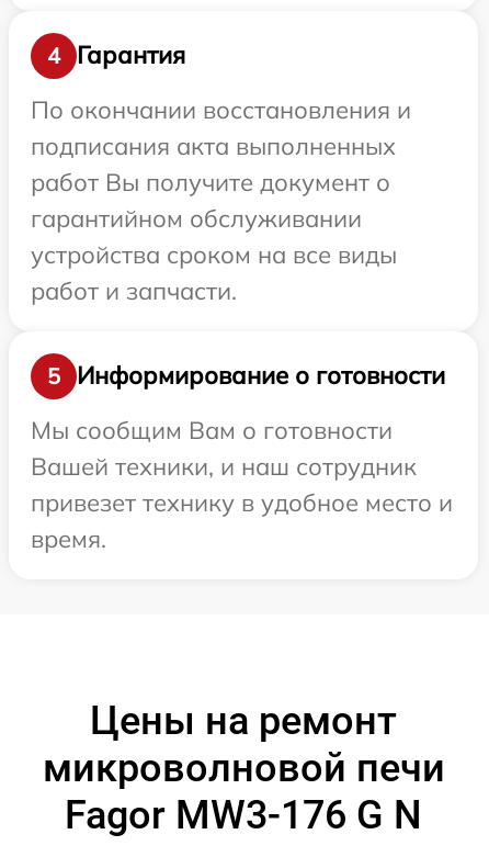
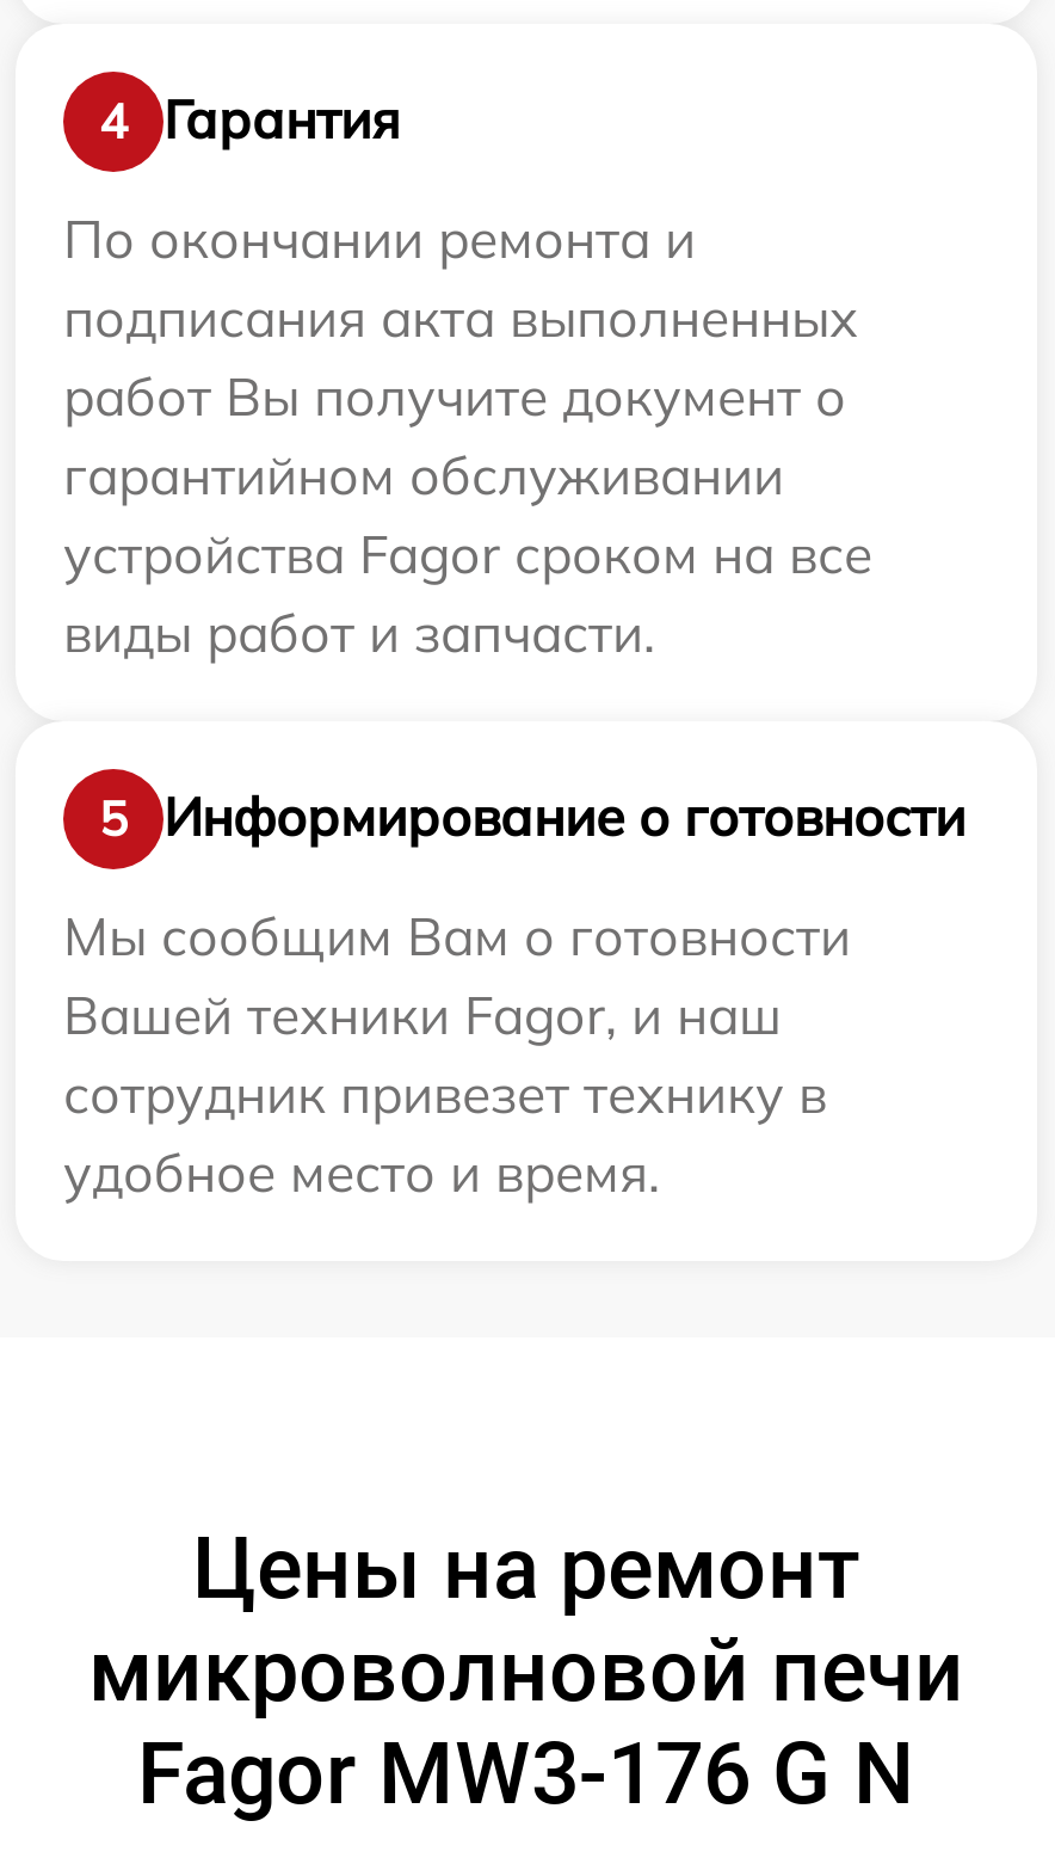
- По окончании восстановления и
+ По окончании ремонта и

- устройства сроком на все виды
- работ и запчасти.
+ устройства Fagor сроком на все
+ виды работ и запчасти.

- Вашей техники, и наш сотрудник
- привезет технику в удобное место и
- время.
+ Вашей техники Fagor, и наш
+ сотрудник привезет технику в
+ удобное место и время.
